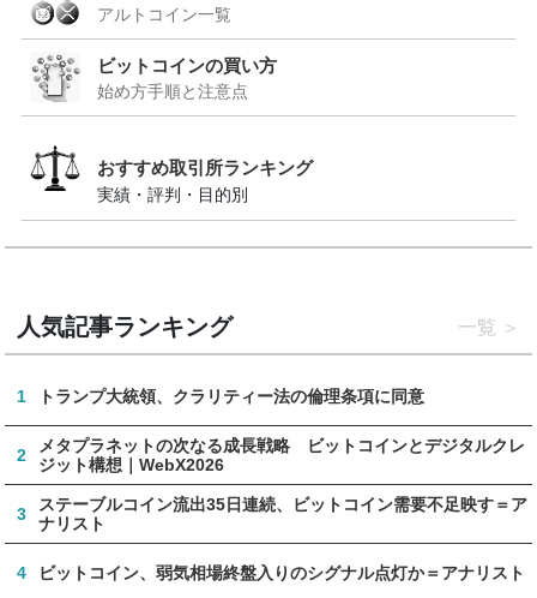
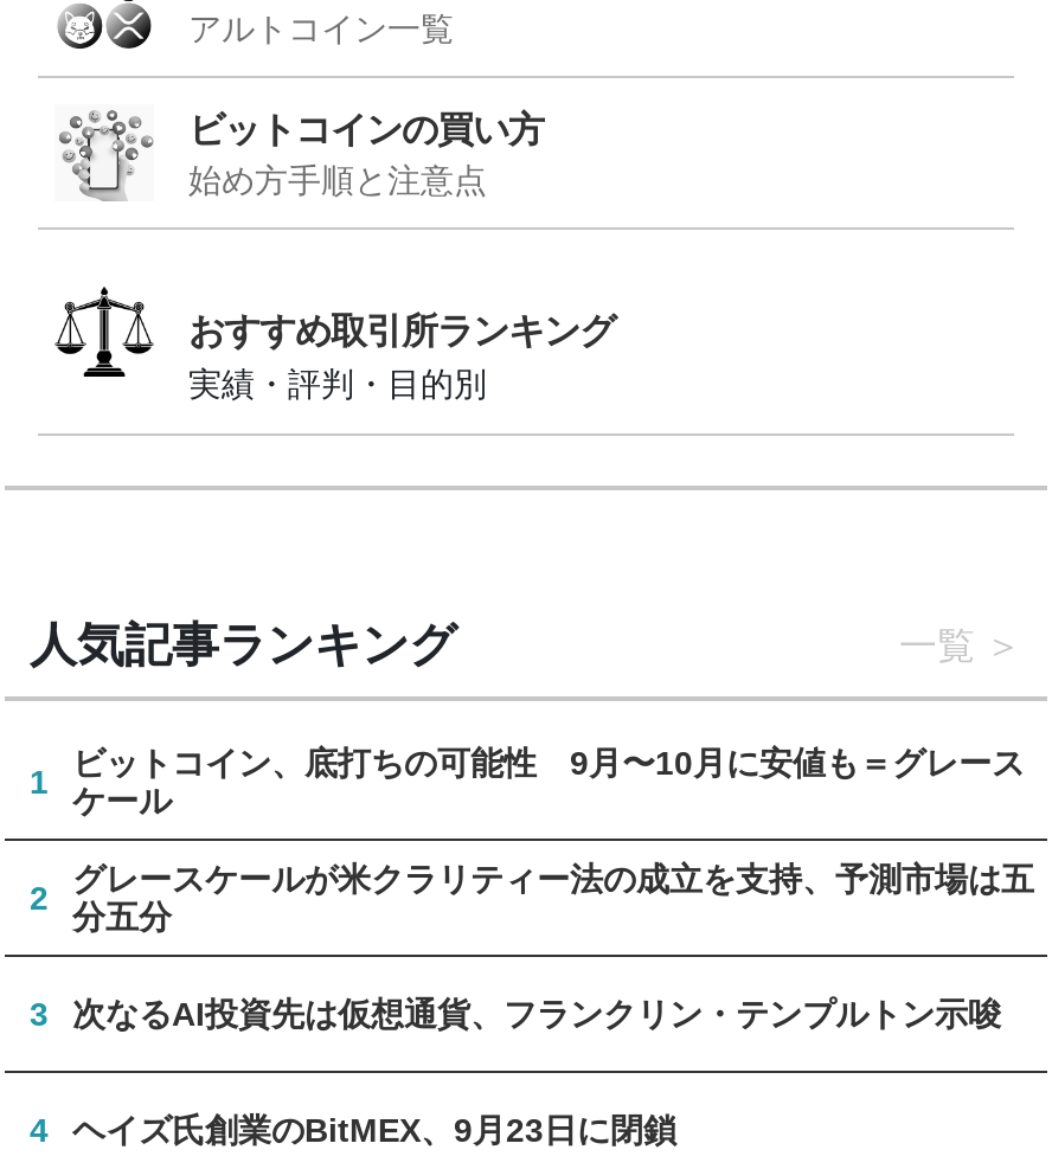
- トランプ大統領、クラリティー法の倫理条項に同意
+ ビットコイン、底打ちの可能性 9月〜10月に安値も＝グレース
+ ケール

- メタプラネットの次なる成長戦略 ビットコインとデジタルクレ
- ジット構想｜WebX2026
+ グレースケールが米クラリティー法の成立を支持、予測市場は五
+ 分五分

- ステーブルコイン流出35日連続、ビットコイン需要不足映す＝ア
- ナリスト
+ 次なるAI投資先は仮想通貨、フランクリン・テンプルトン示唆

- ビットコイン、弱気相場終盤入りのシグナル点灯か＝アナリスト
+ ヘイズ氏創業のBitMEX、9月23日に閉鎖
